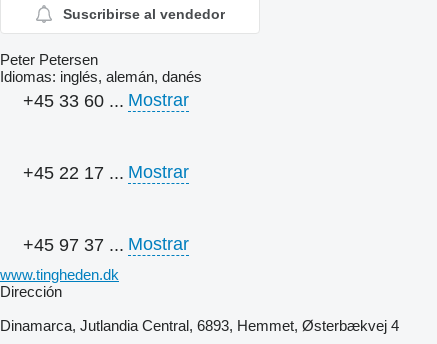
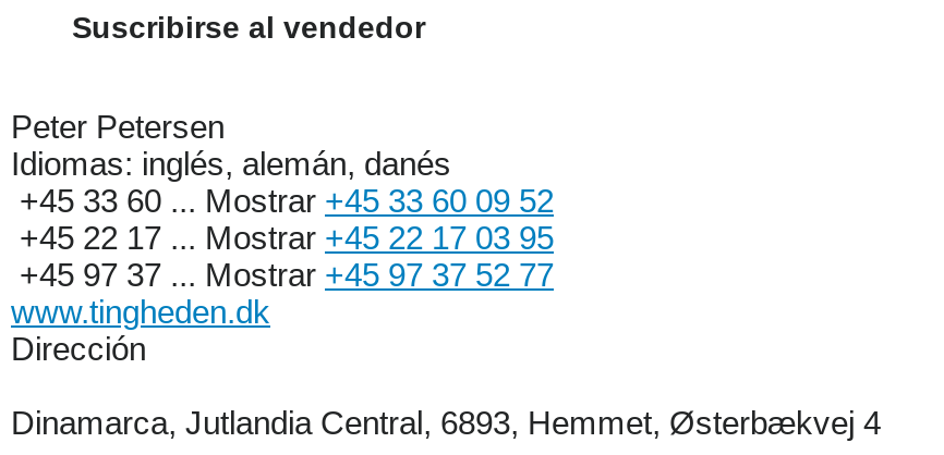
- +45 33 60 ... Mostrar
- +45 22 17 ... Mostrar
- +45 97 37 ... Mostrar
+ +45 33 60 ... Mostrar +45 33 60 09 52
+ +45 22 17 ... Mostrar +45 22 17 03 95
+ +45 97 37 ... Mostrar +45 97 37 52 77
